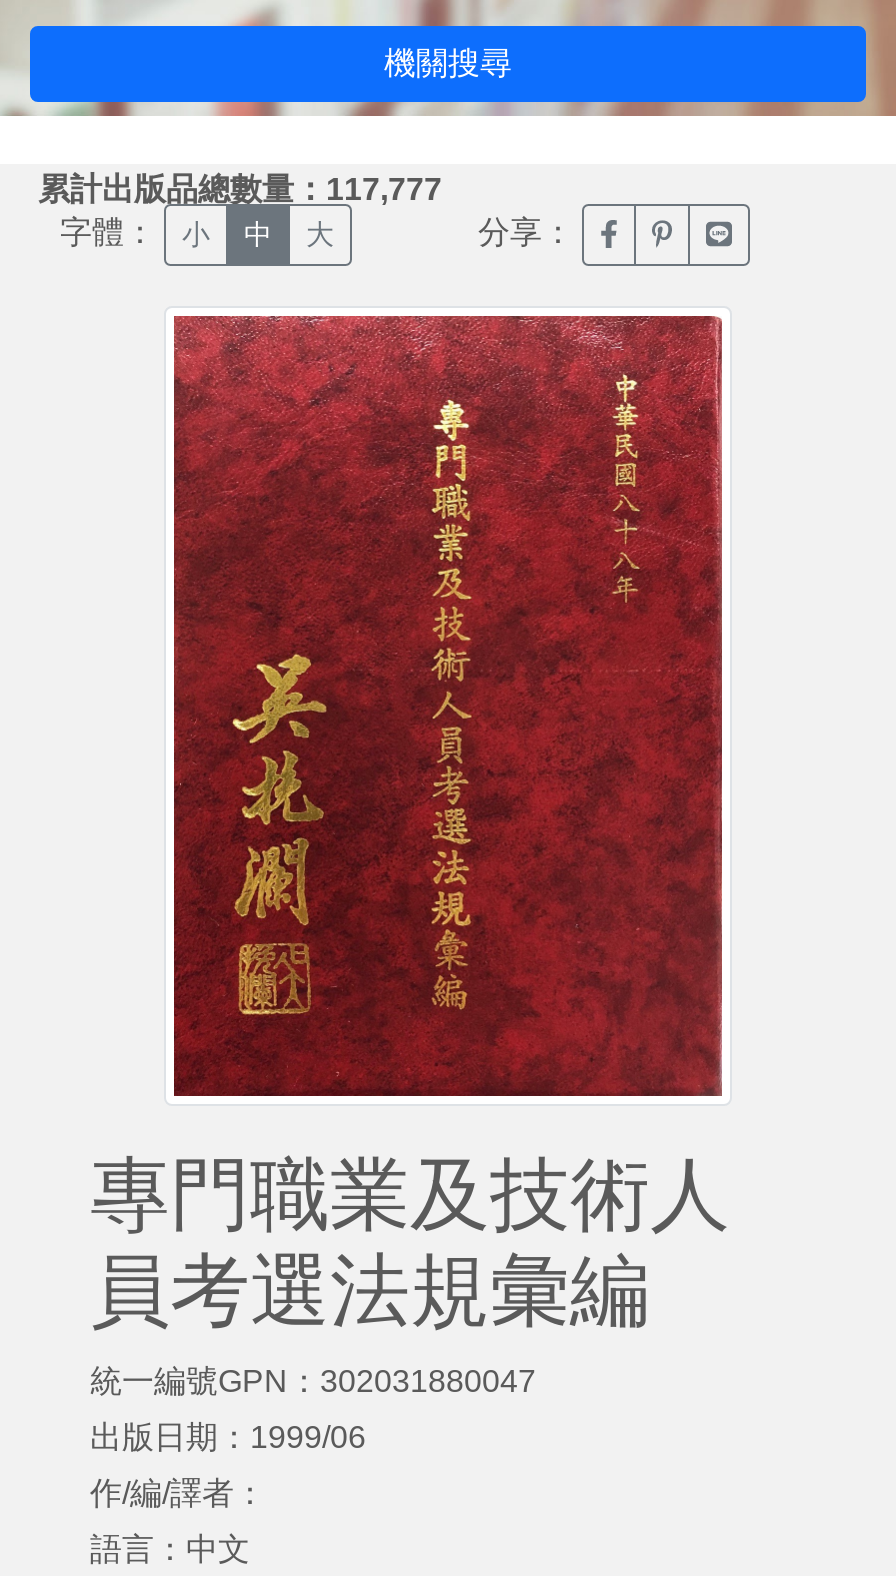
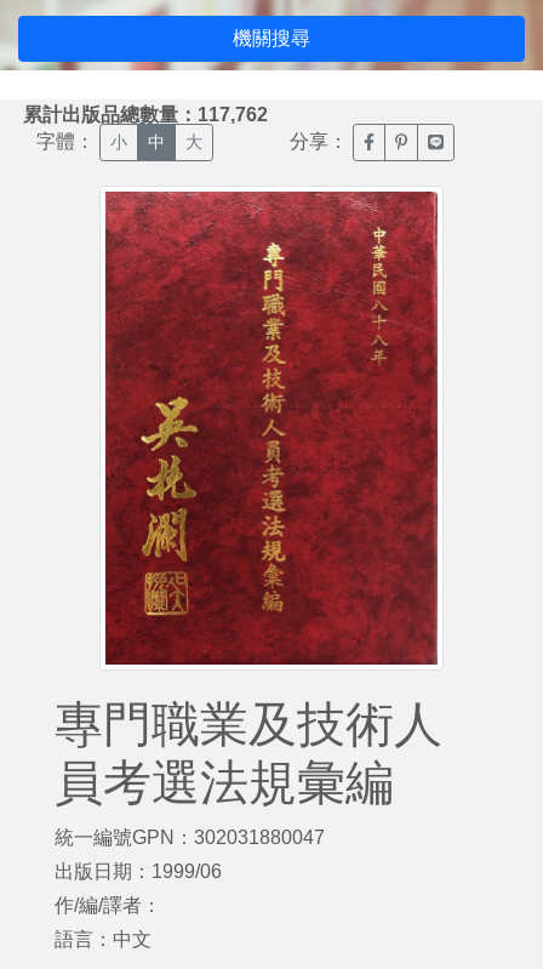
- 累計出版品總數量：117,777
+ 累計出版品總數量：117,762
